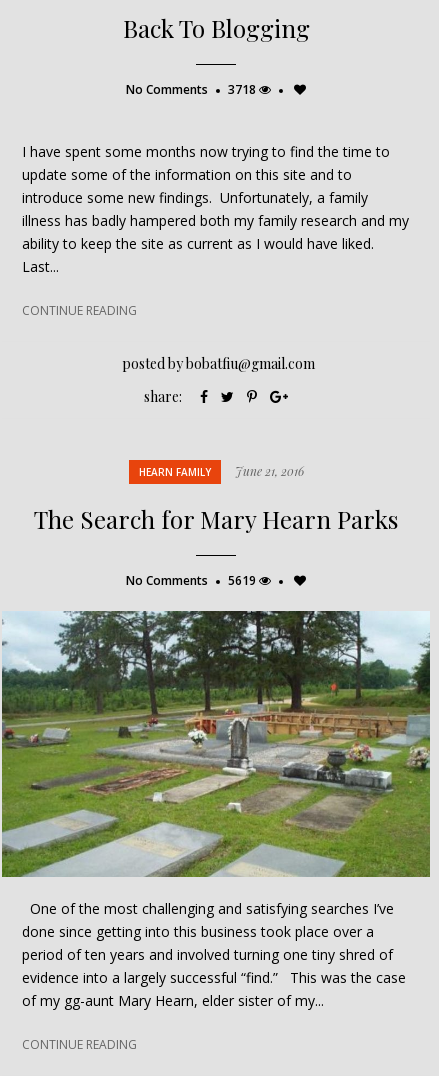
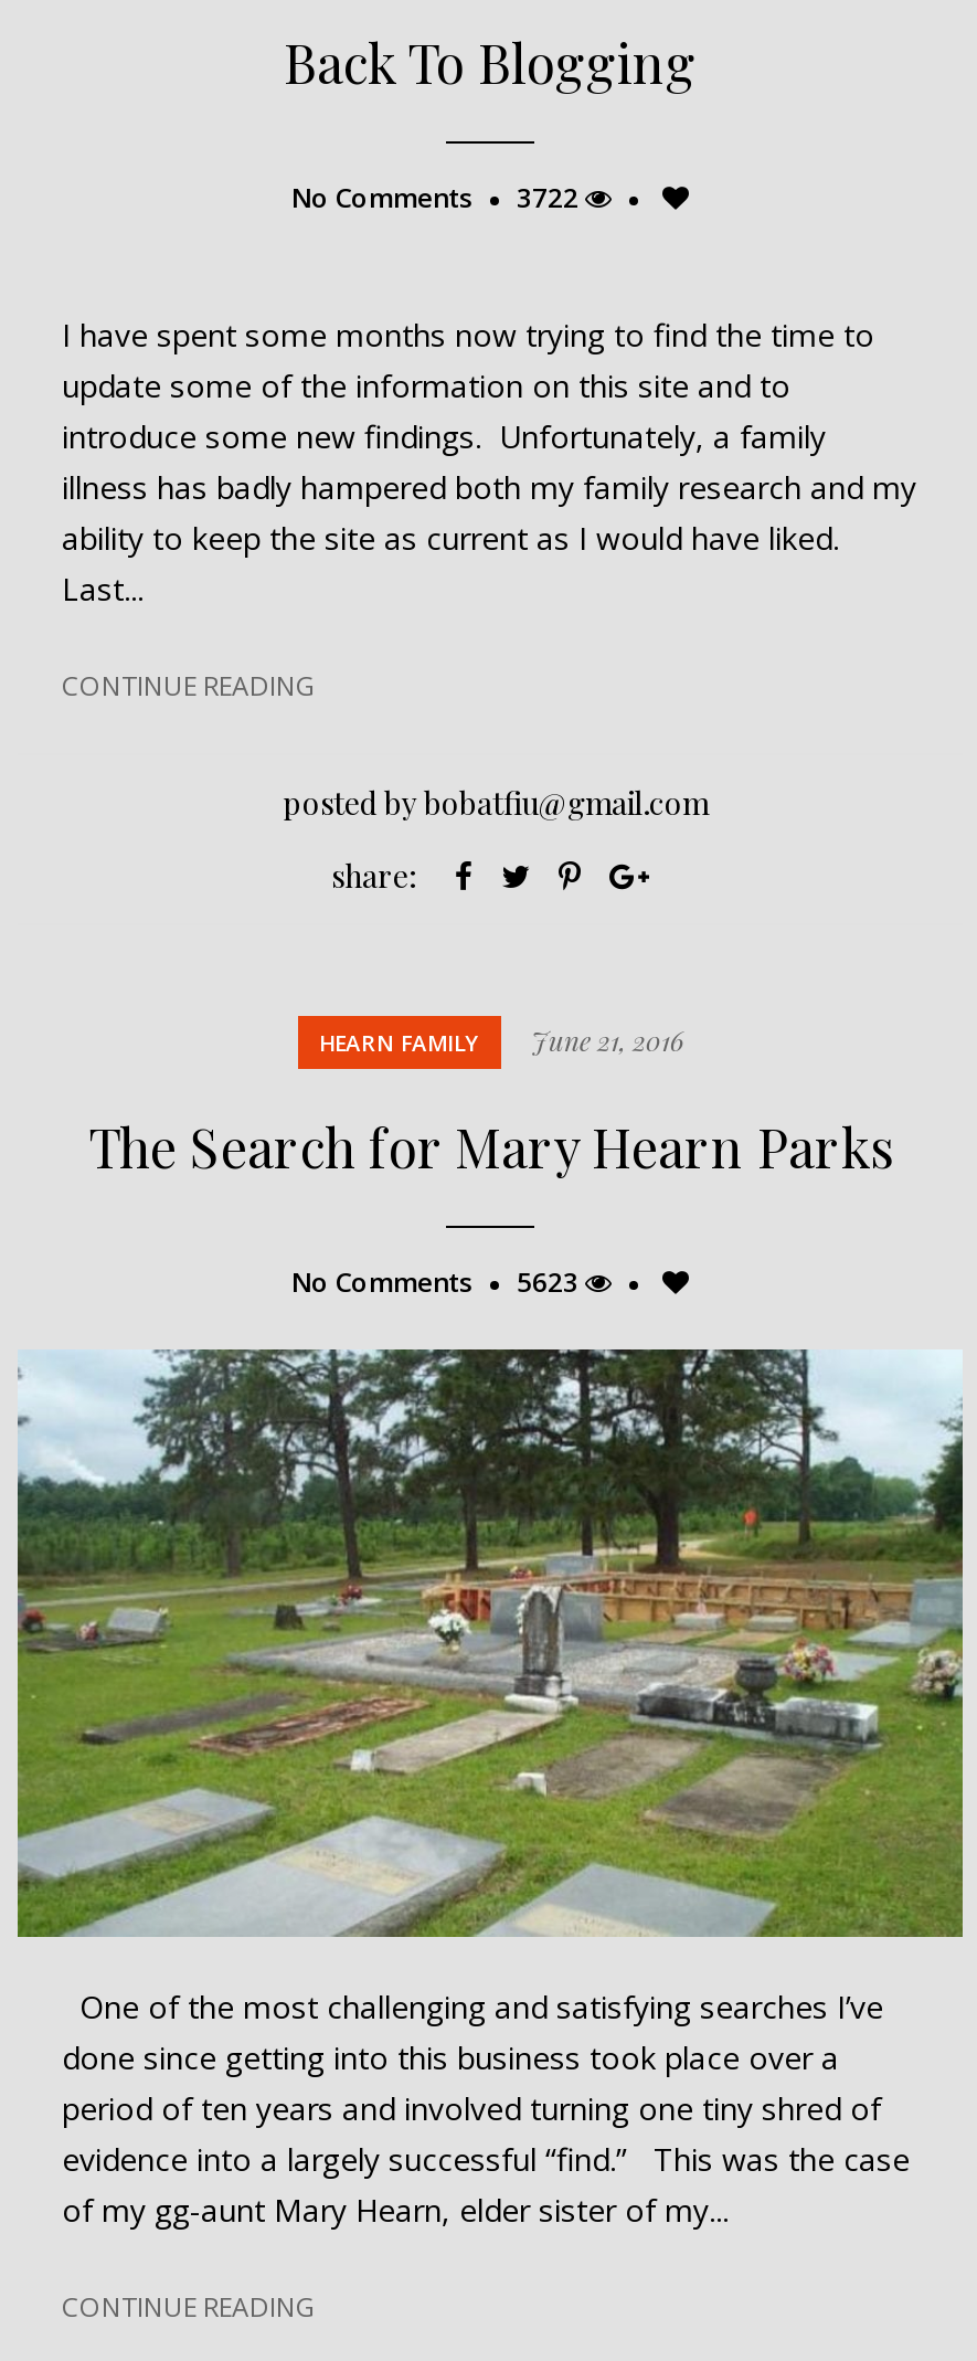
- No Comments 3718
+ No Comments 3722

- No Comments 5619
+ No Comments 5623
